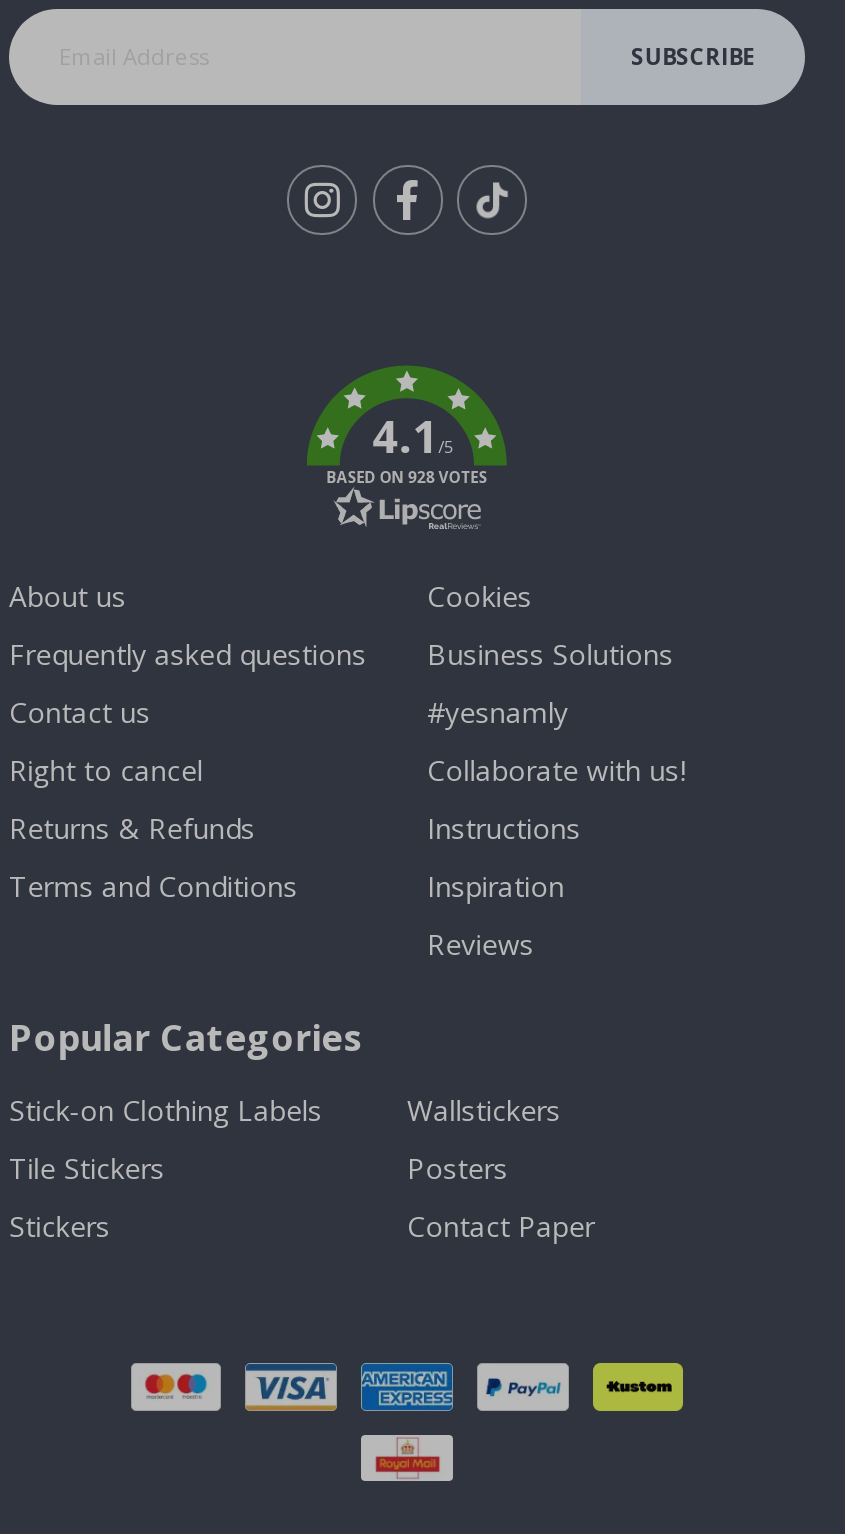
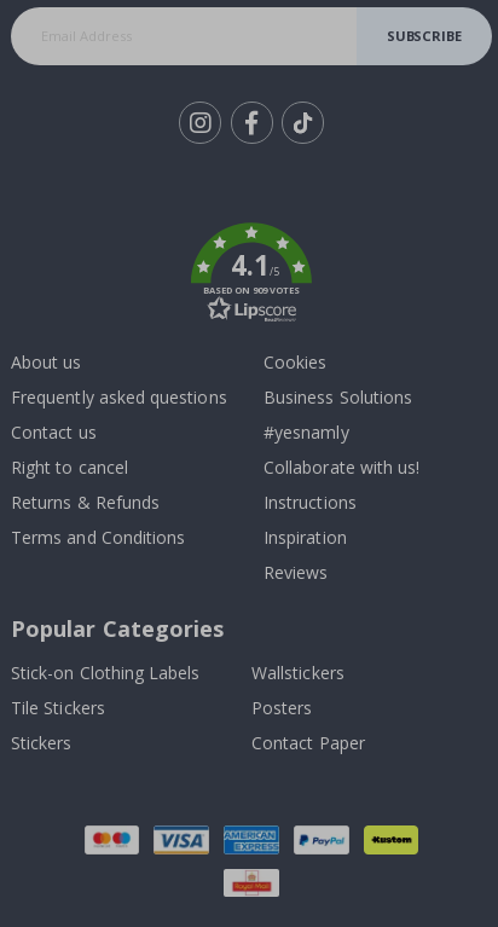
- BASED ON 928 VOTES
+ BASED ON 909 VOTES
